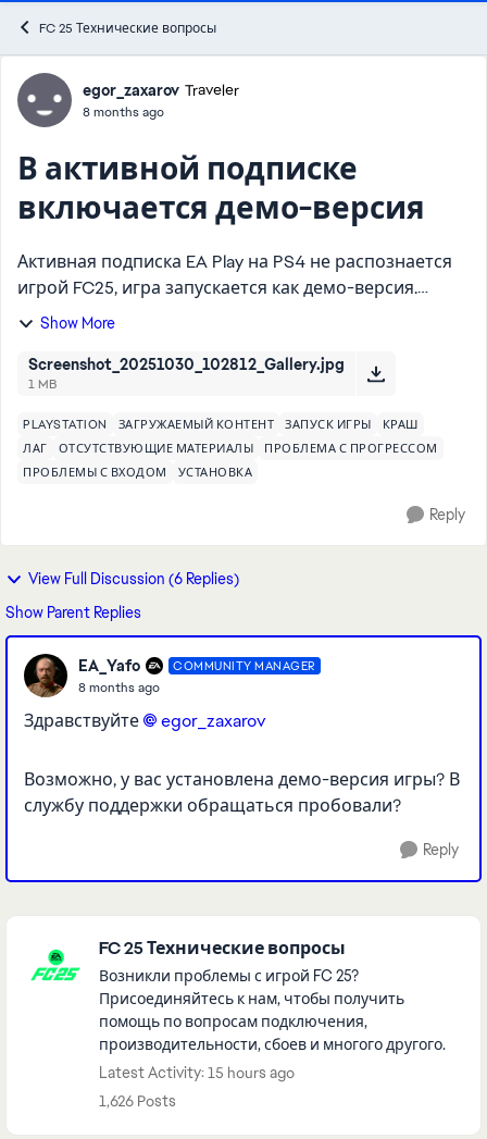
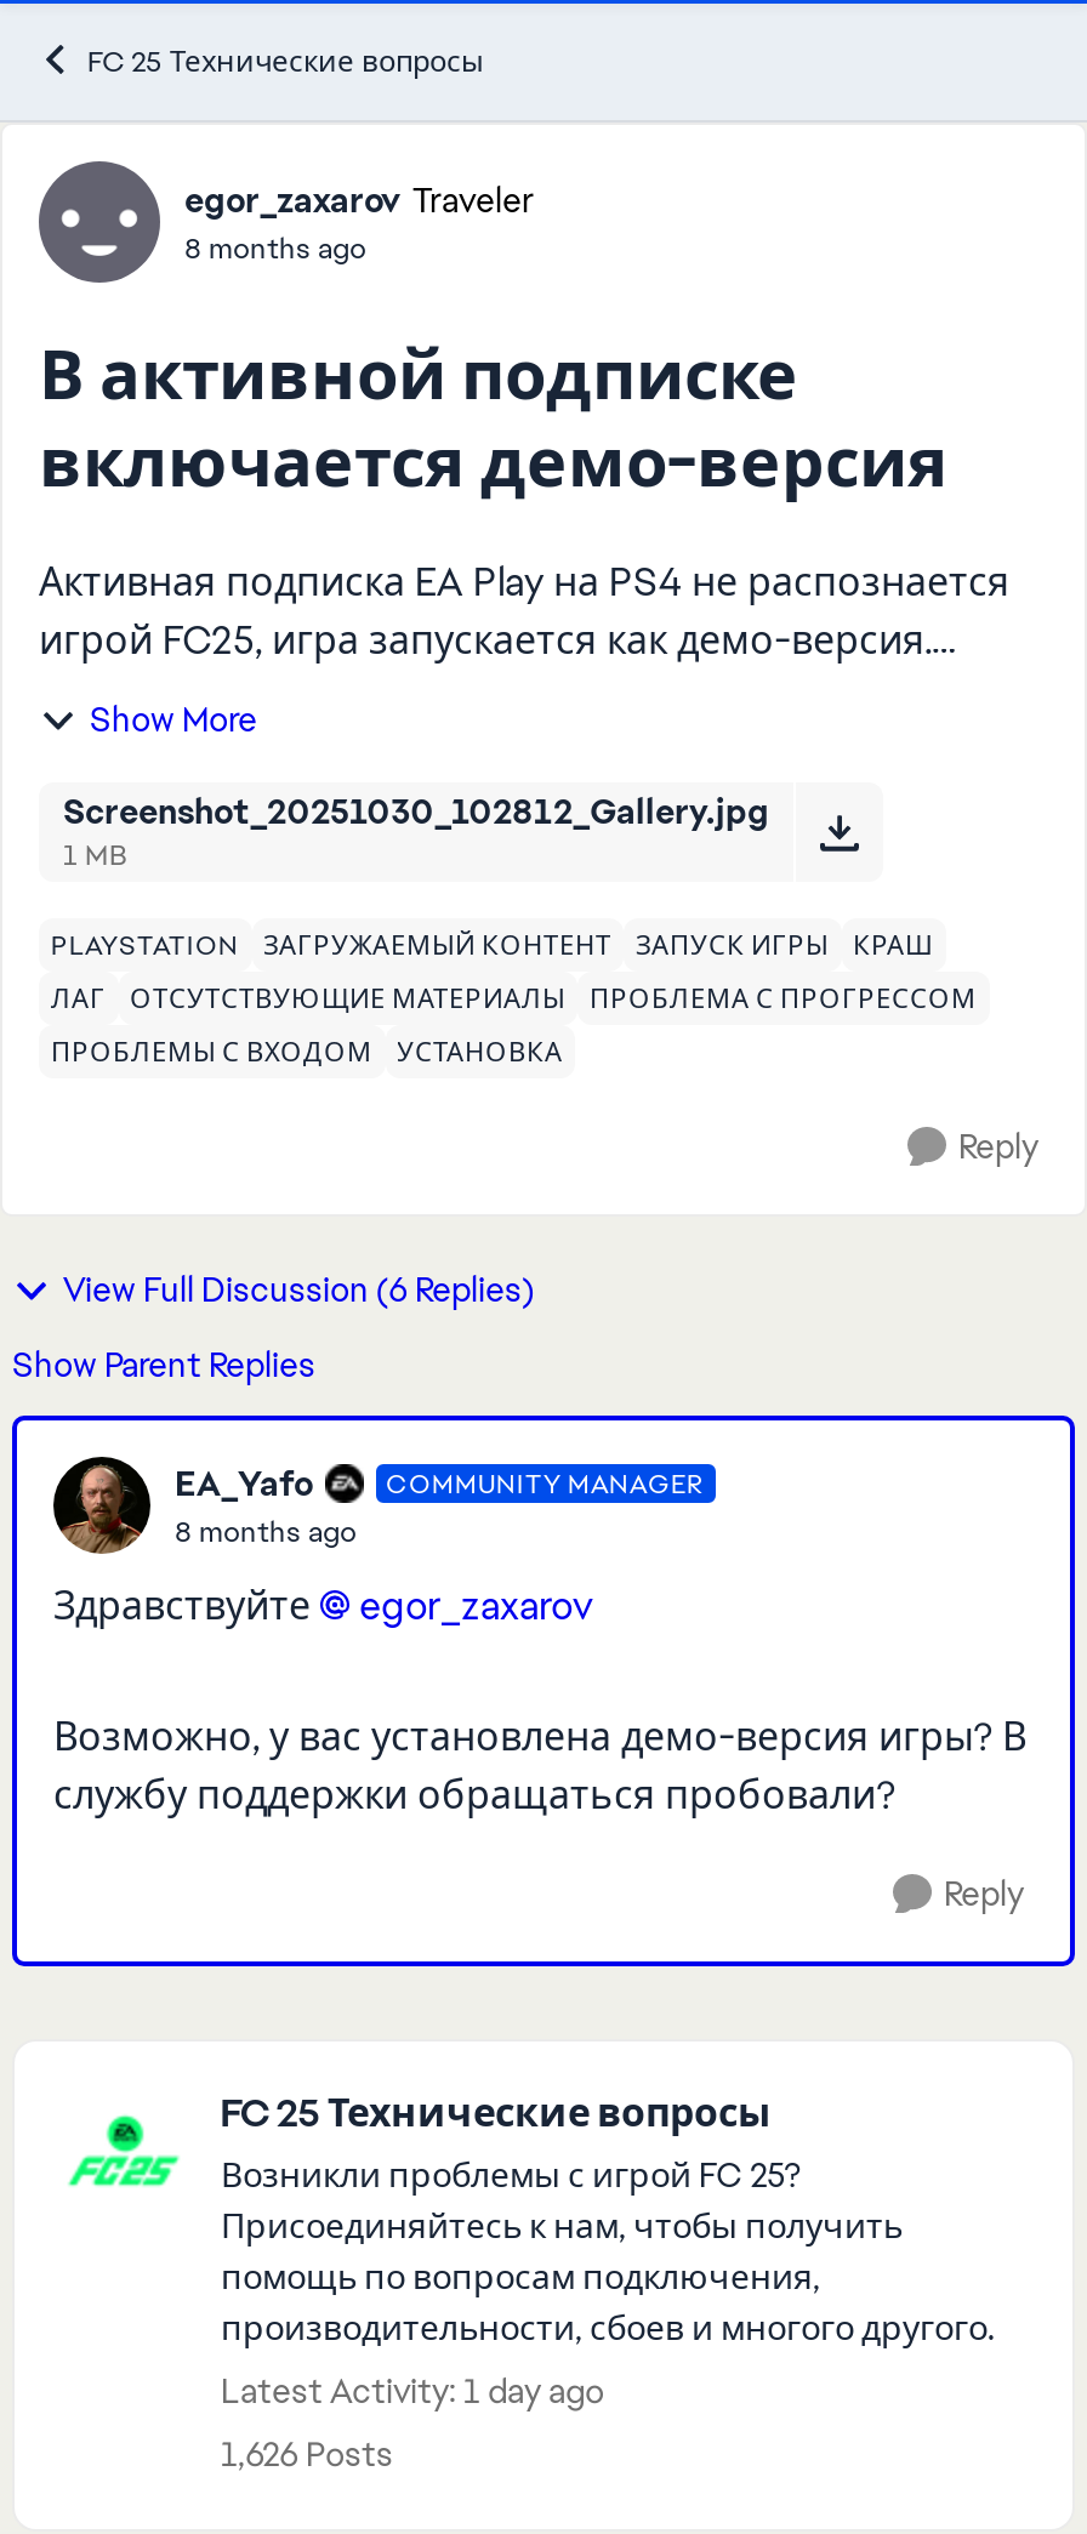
- Latest Activity: 15 hours ago
+ Latest Activity: 1 day ago
